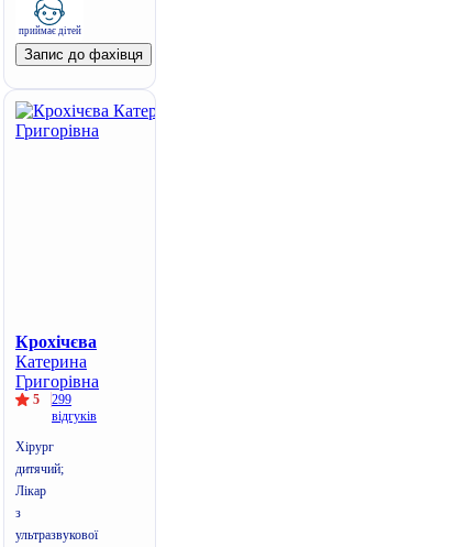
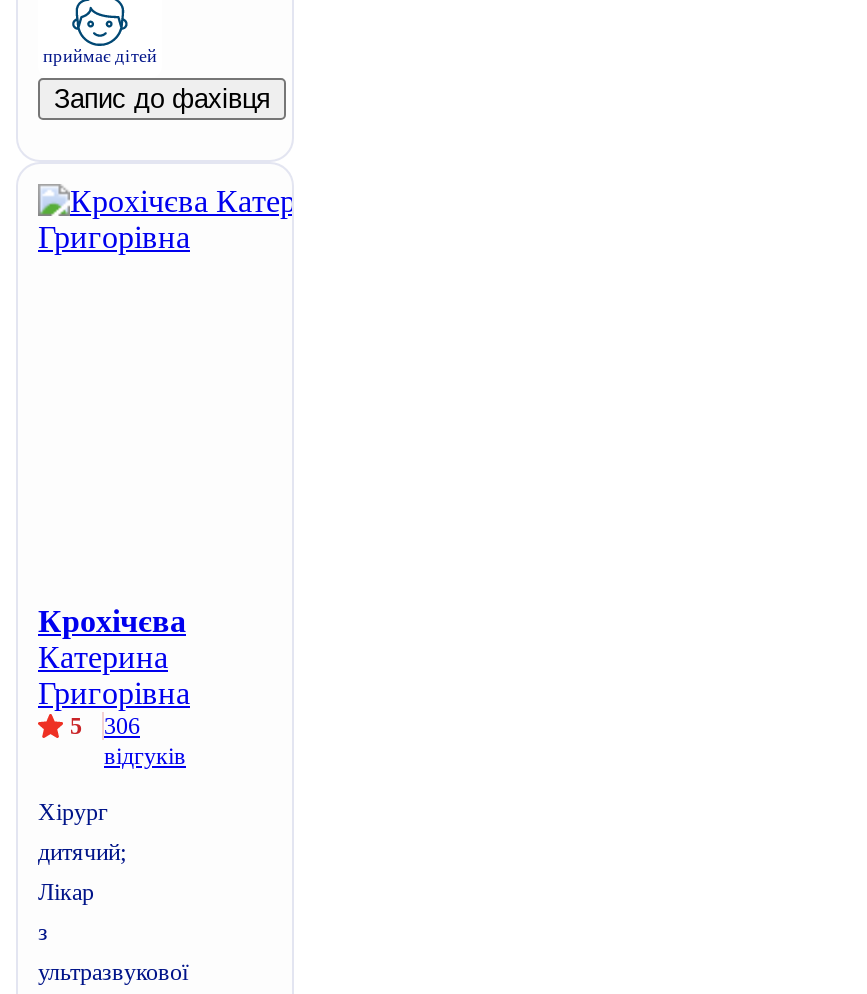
- 5 299
+ 5 306
